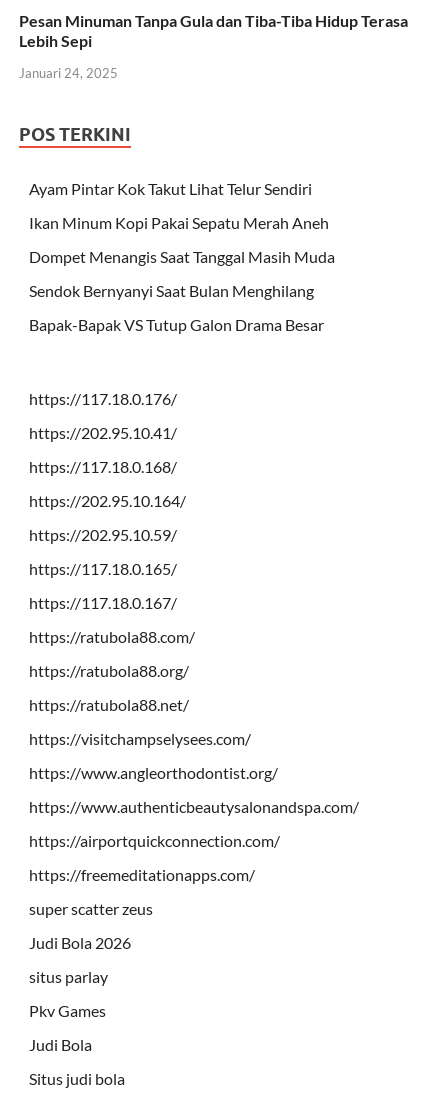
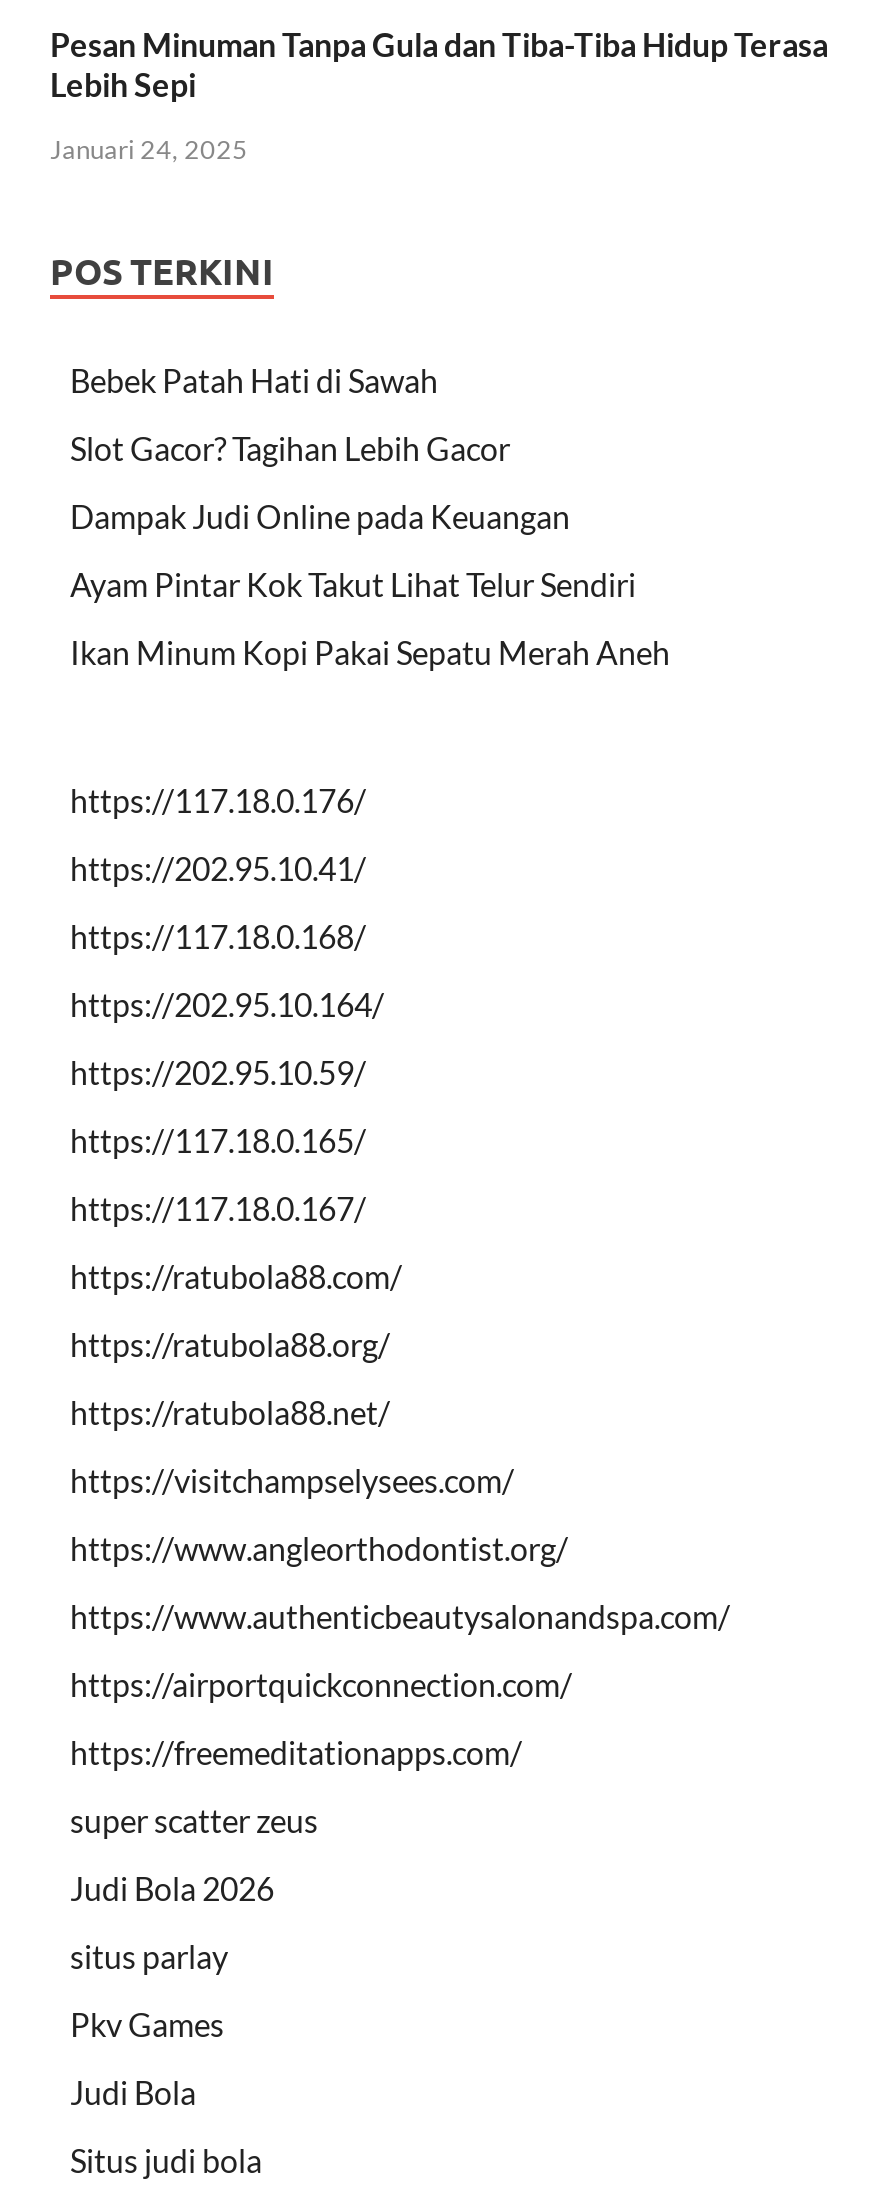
+ Bebek Patah Hati di Sawah
+ Slot Gacor? Tagihan Lebih Gacor
+ Dampak Judi Online pada Keuangan

moved down: Ayam Pintar Kok Takut Lihat Telur Sendiri | Ikan Minum Kopi Pakai Sepatu Merah Aneh

- Dompet Menangis Saat Tanggal Masih Muda
- Sendok Bernyanyi Saat Bulan Menghilang
- Bapak-Bapak VS Tutup Galon Drama Besar
